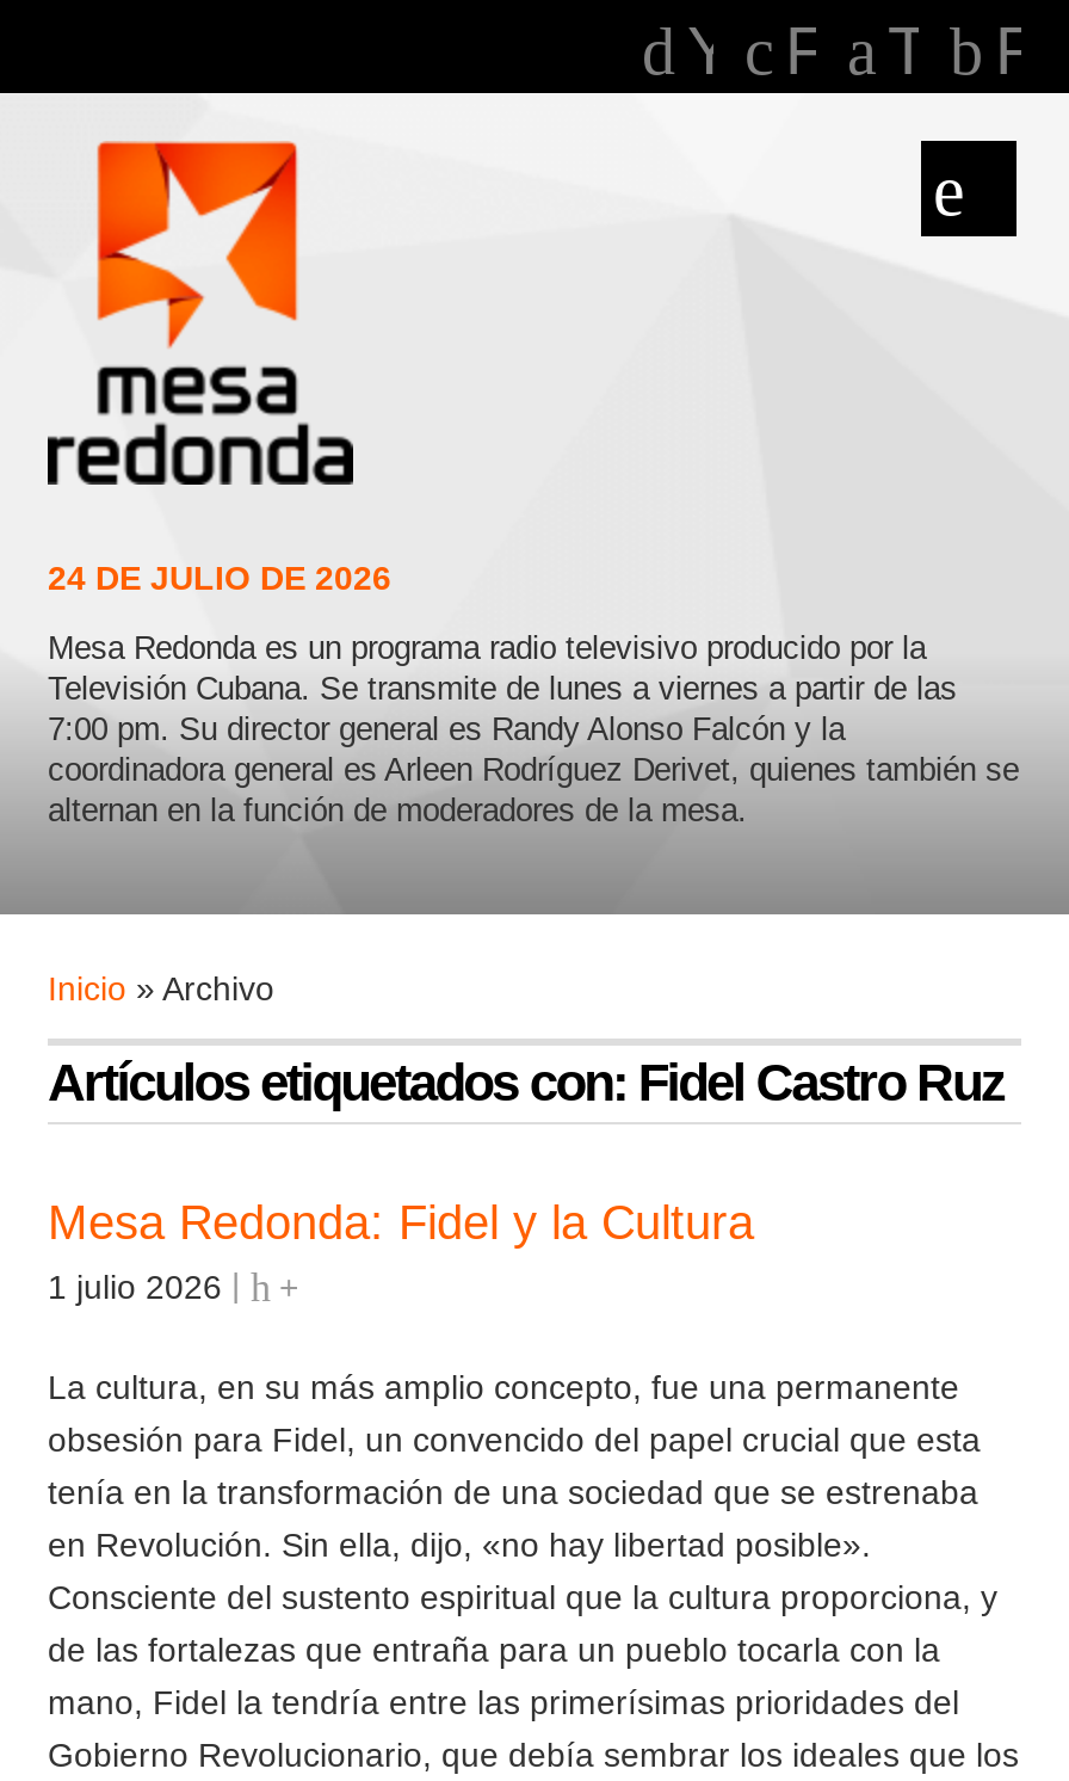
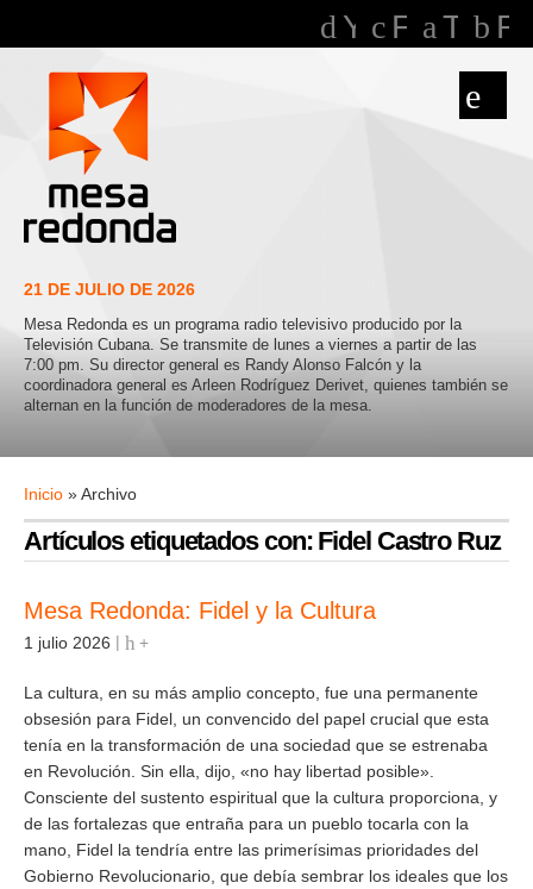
- 24 DE JULIO DE 2026
+ 21 DE JULIO DE 2026
